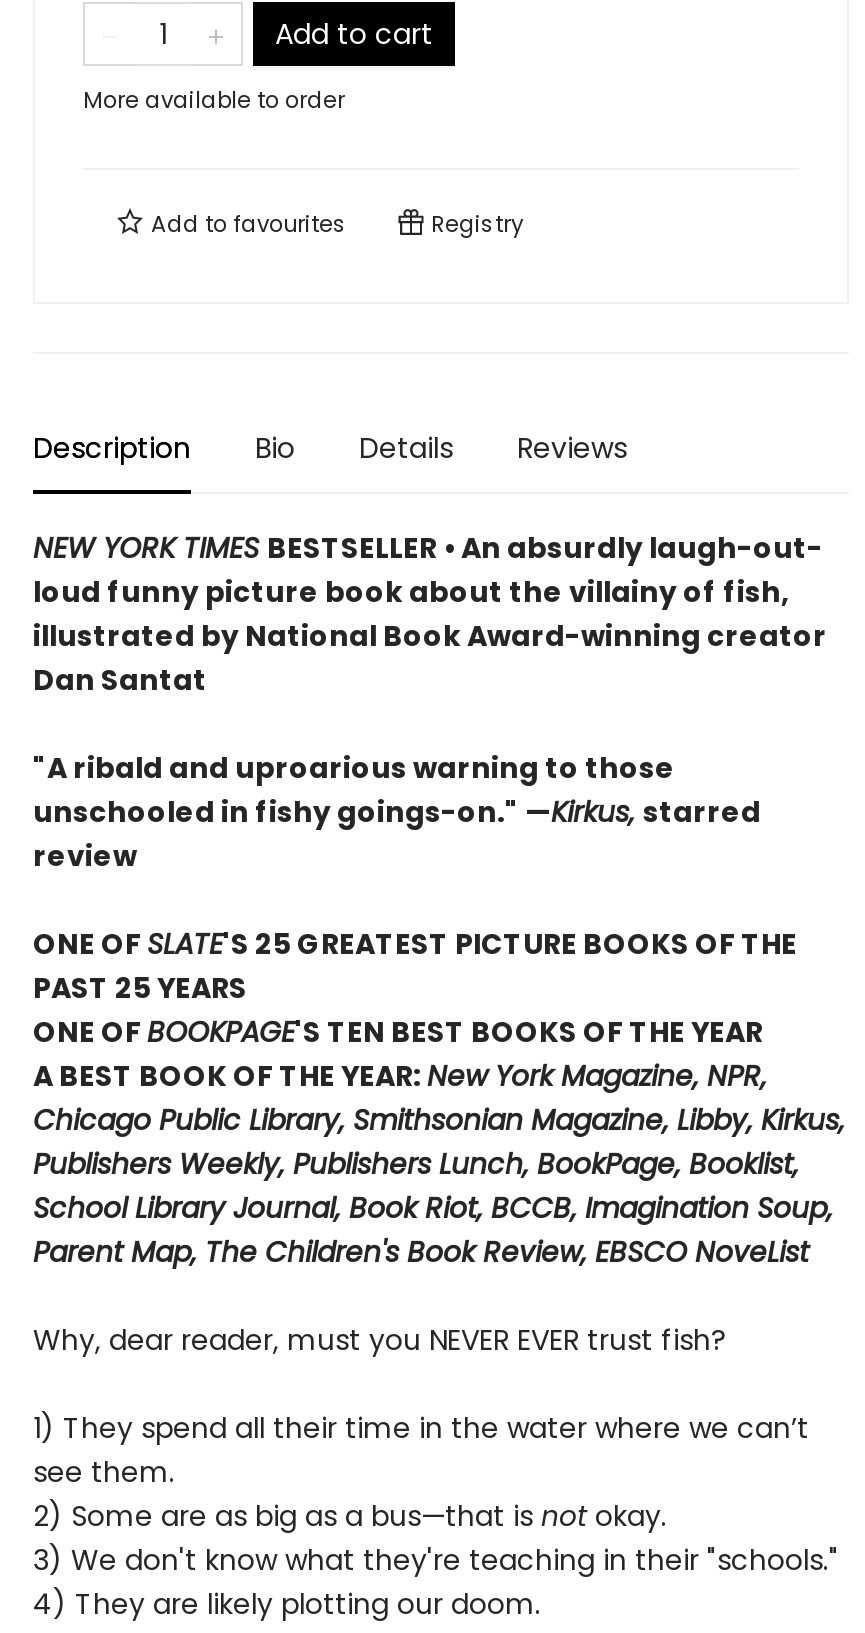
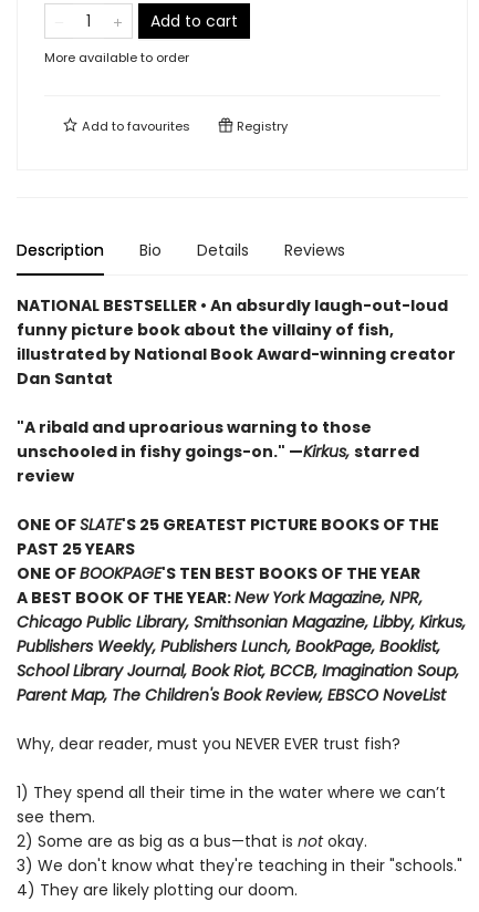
- NEW YORK TIMES BESTSELLER • An absurdly laugh-out-
- loud funny picture book about the villainy of fish,
+ NATIONAL BESTSELLER • An absurdly laugh-out-loud
+ funny picture book about the villainy of fish,
